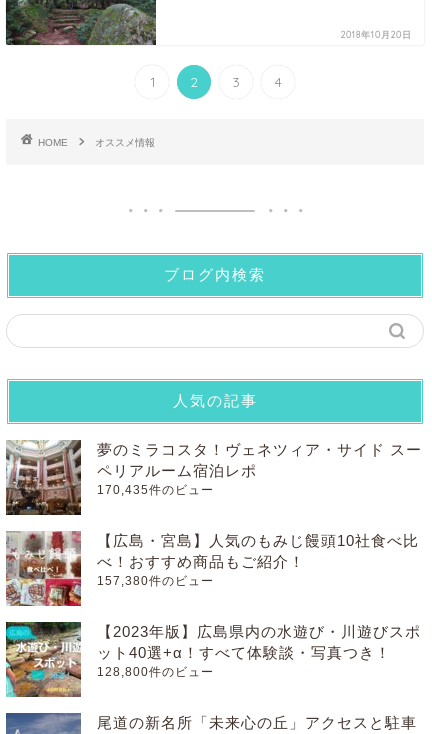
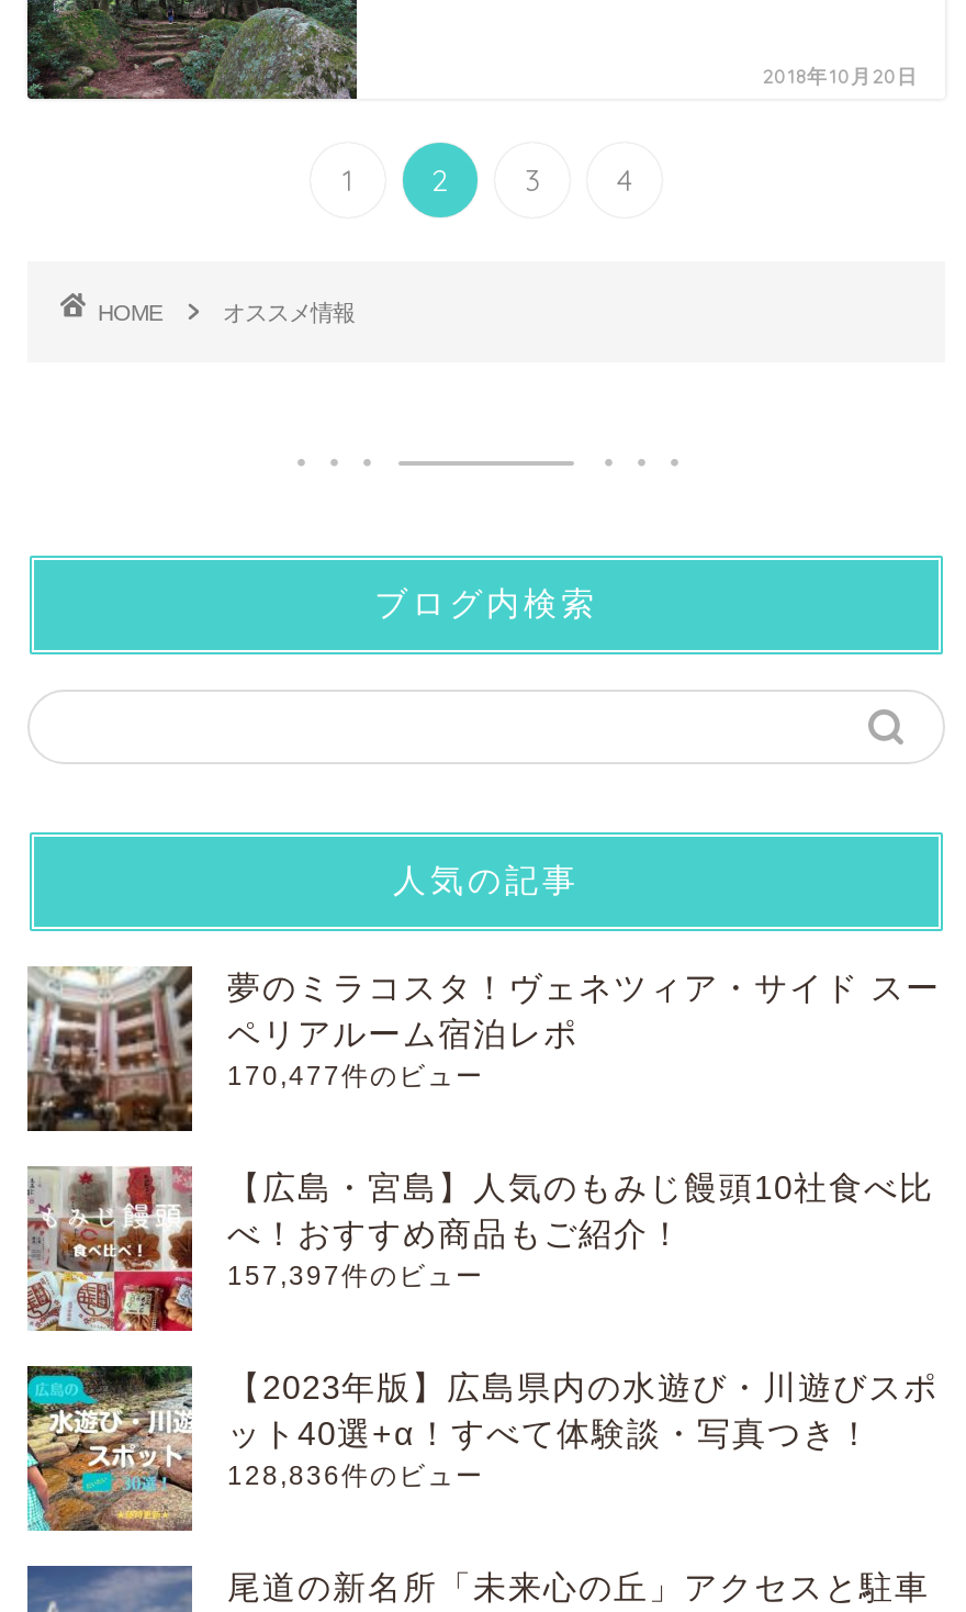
- 170,435件のビュー
+ 170,477件のビュー

- 157,380件のビュー
+ 157,397件のビュー

- 128,800件のビュー
+ 128,836件のビュー
